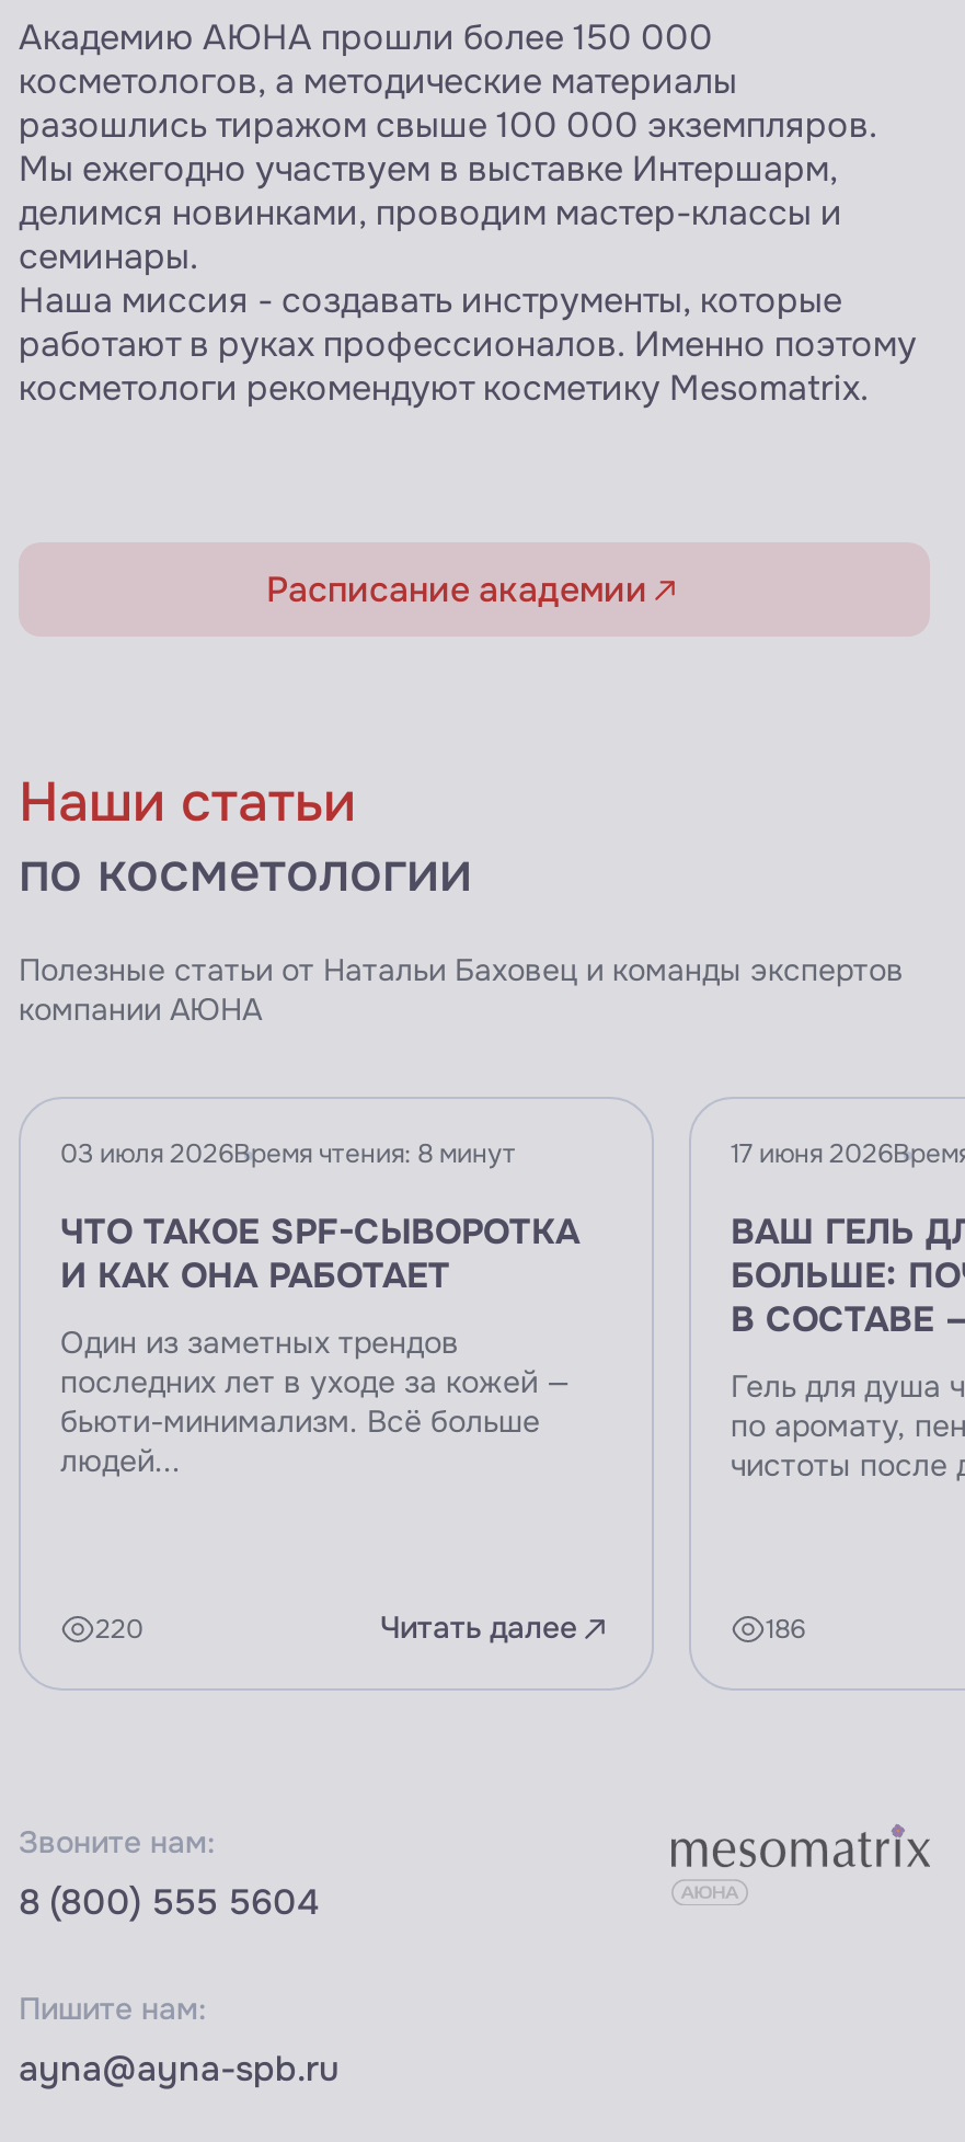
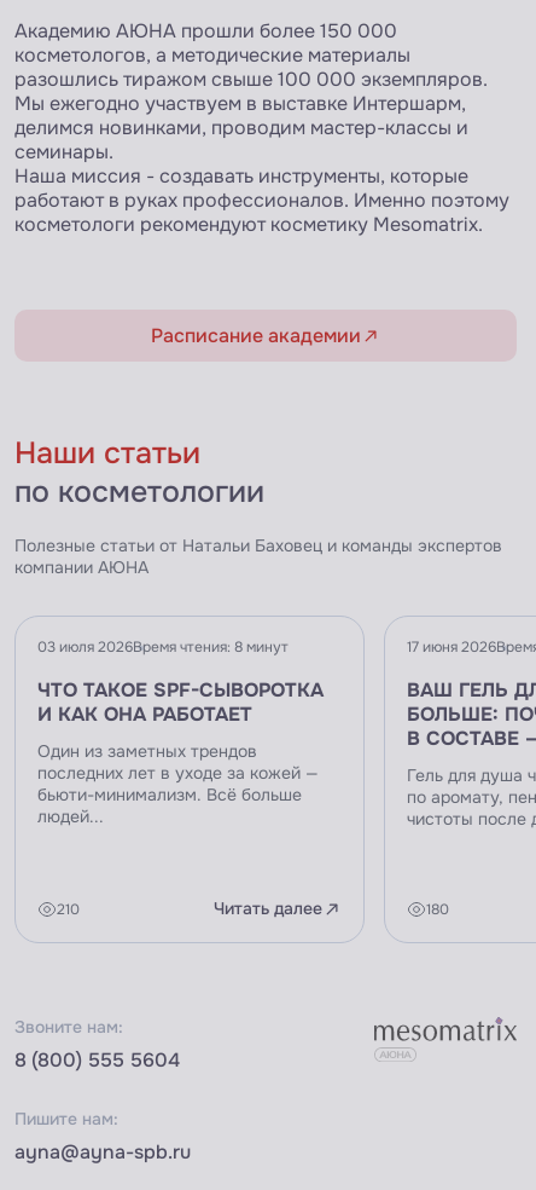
- 220
+ 210

- 186
+ 180
